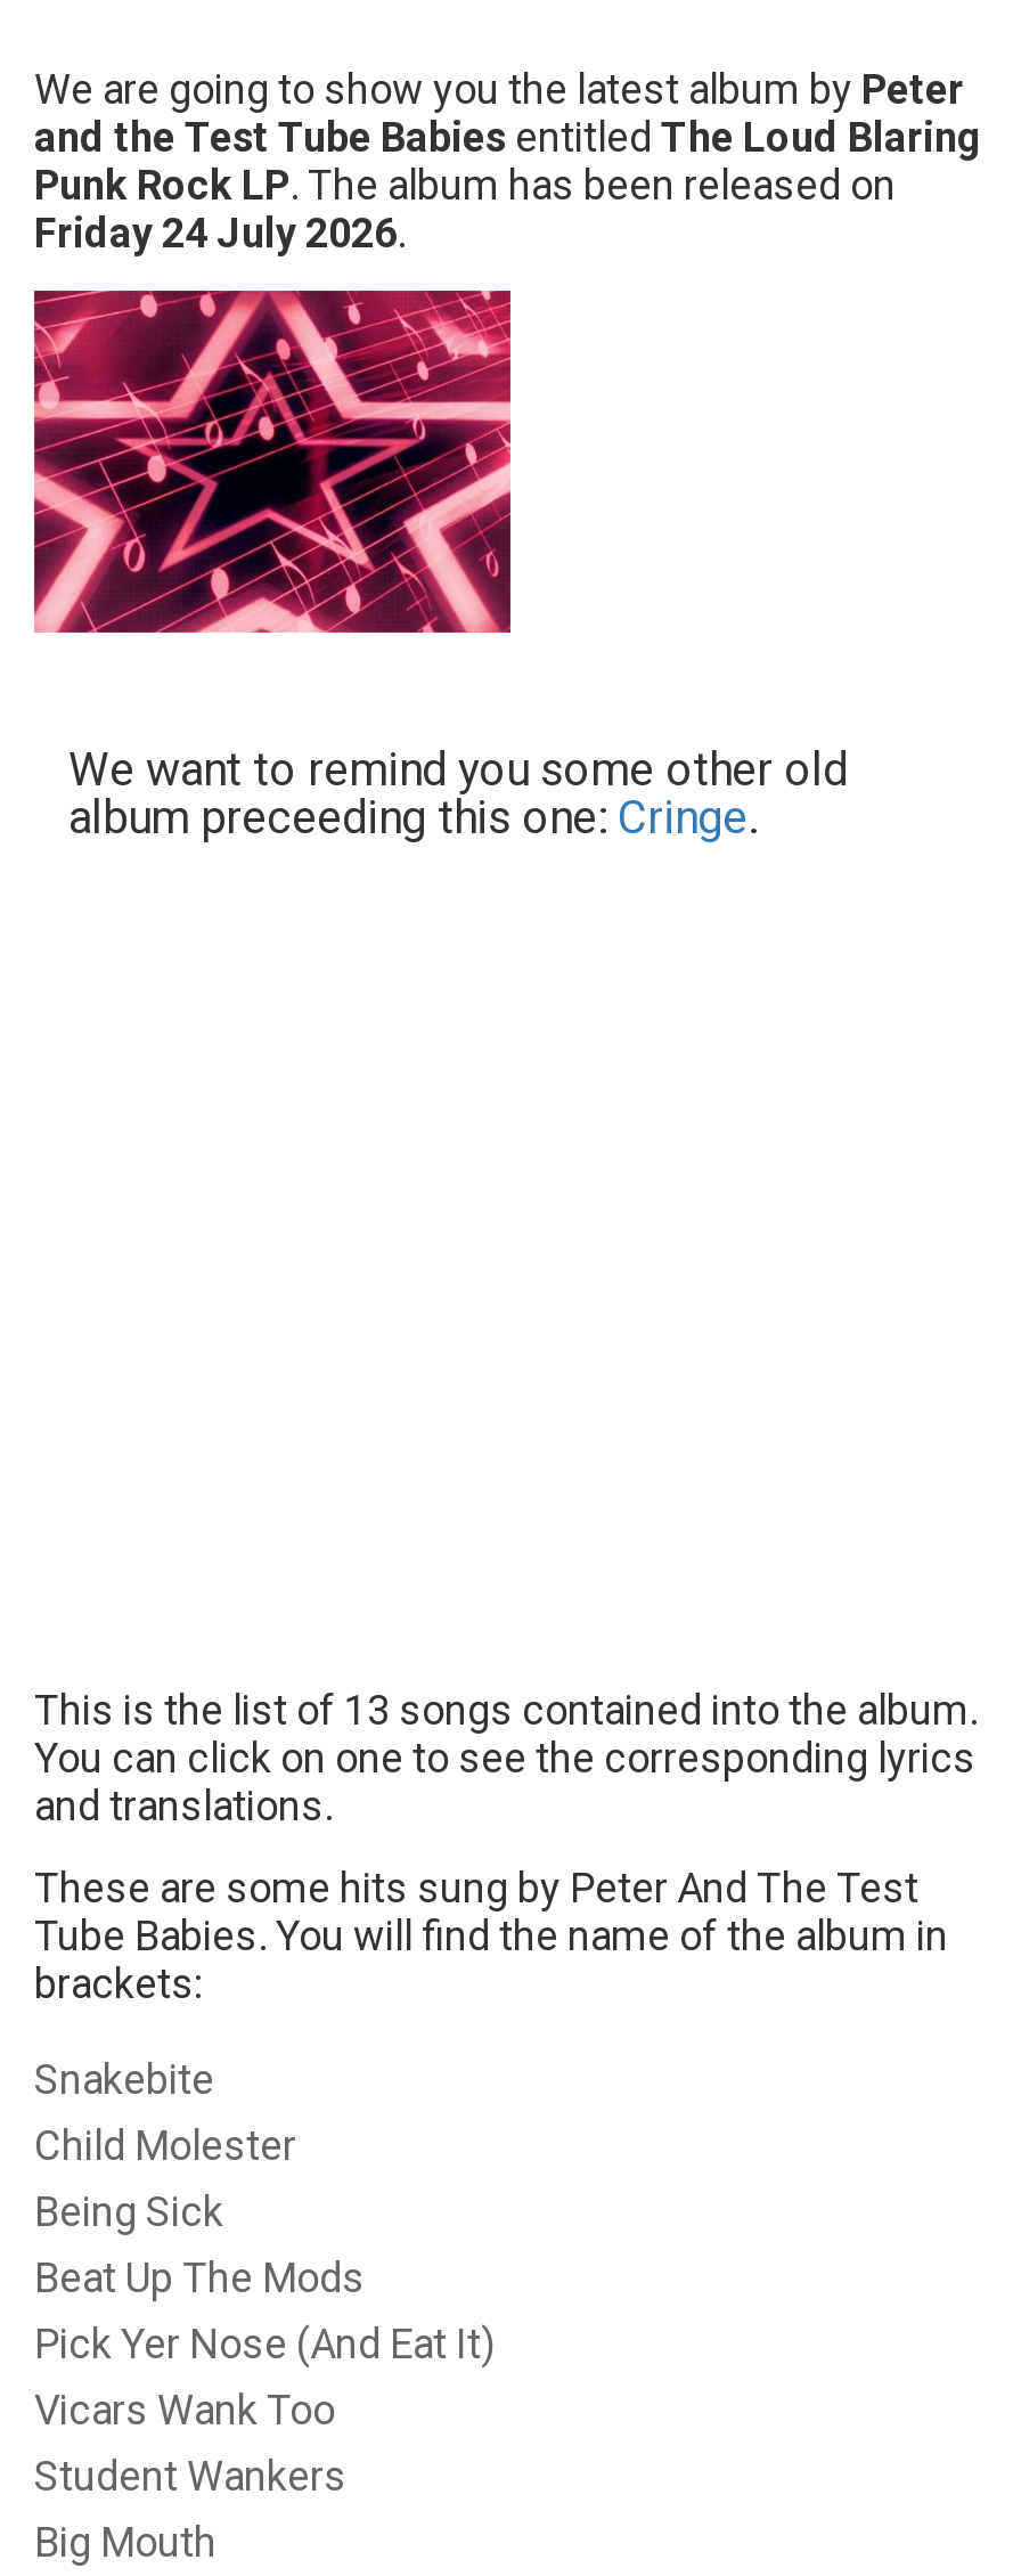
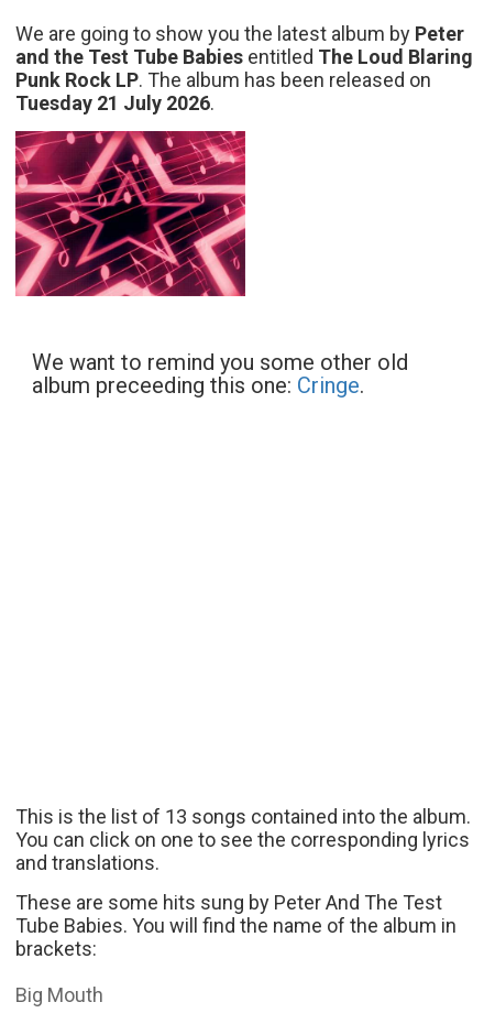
- Friday 24 July 2026.
+ Tuesday 21 July 2026.

- Snakebite
- Child Molester
- Being Sick
- Beat Up The Mods
- Pick Yer Nose (And Eat It)
- Vicars Wank Too
- Student Wankers
